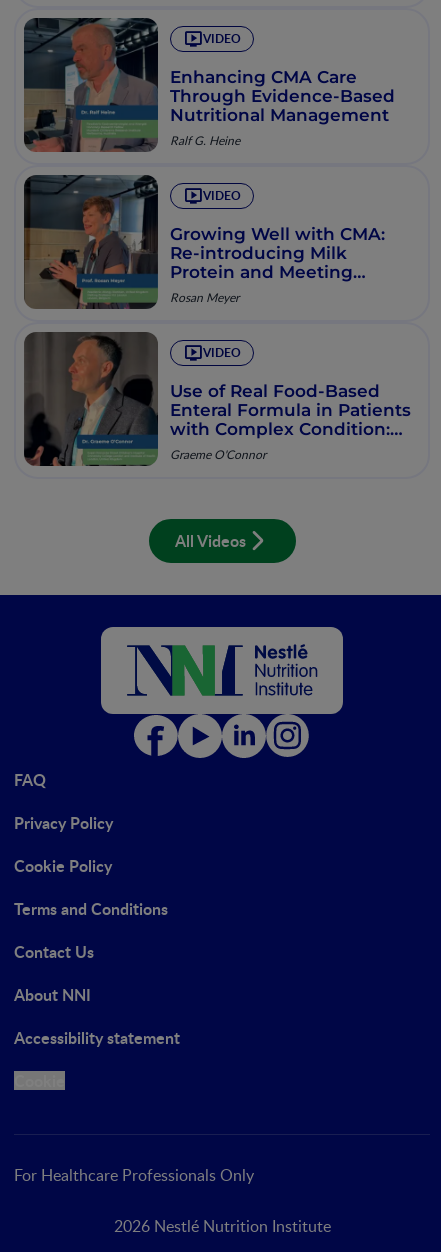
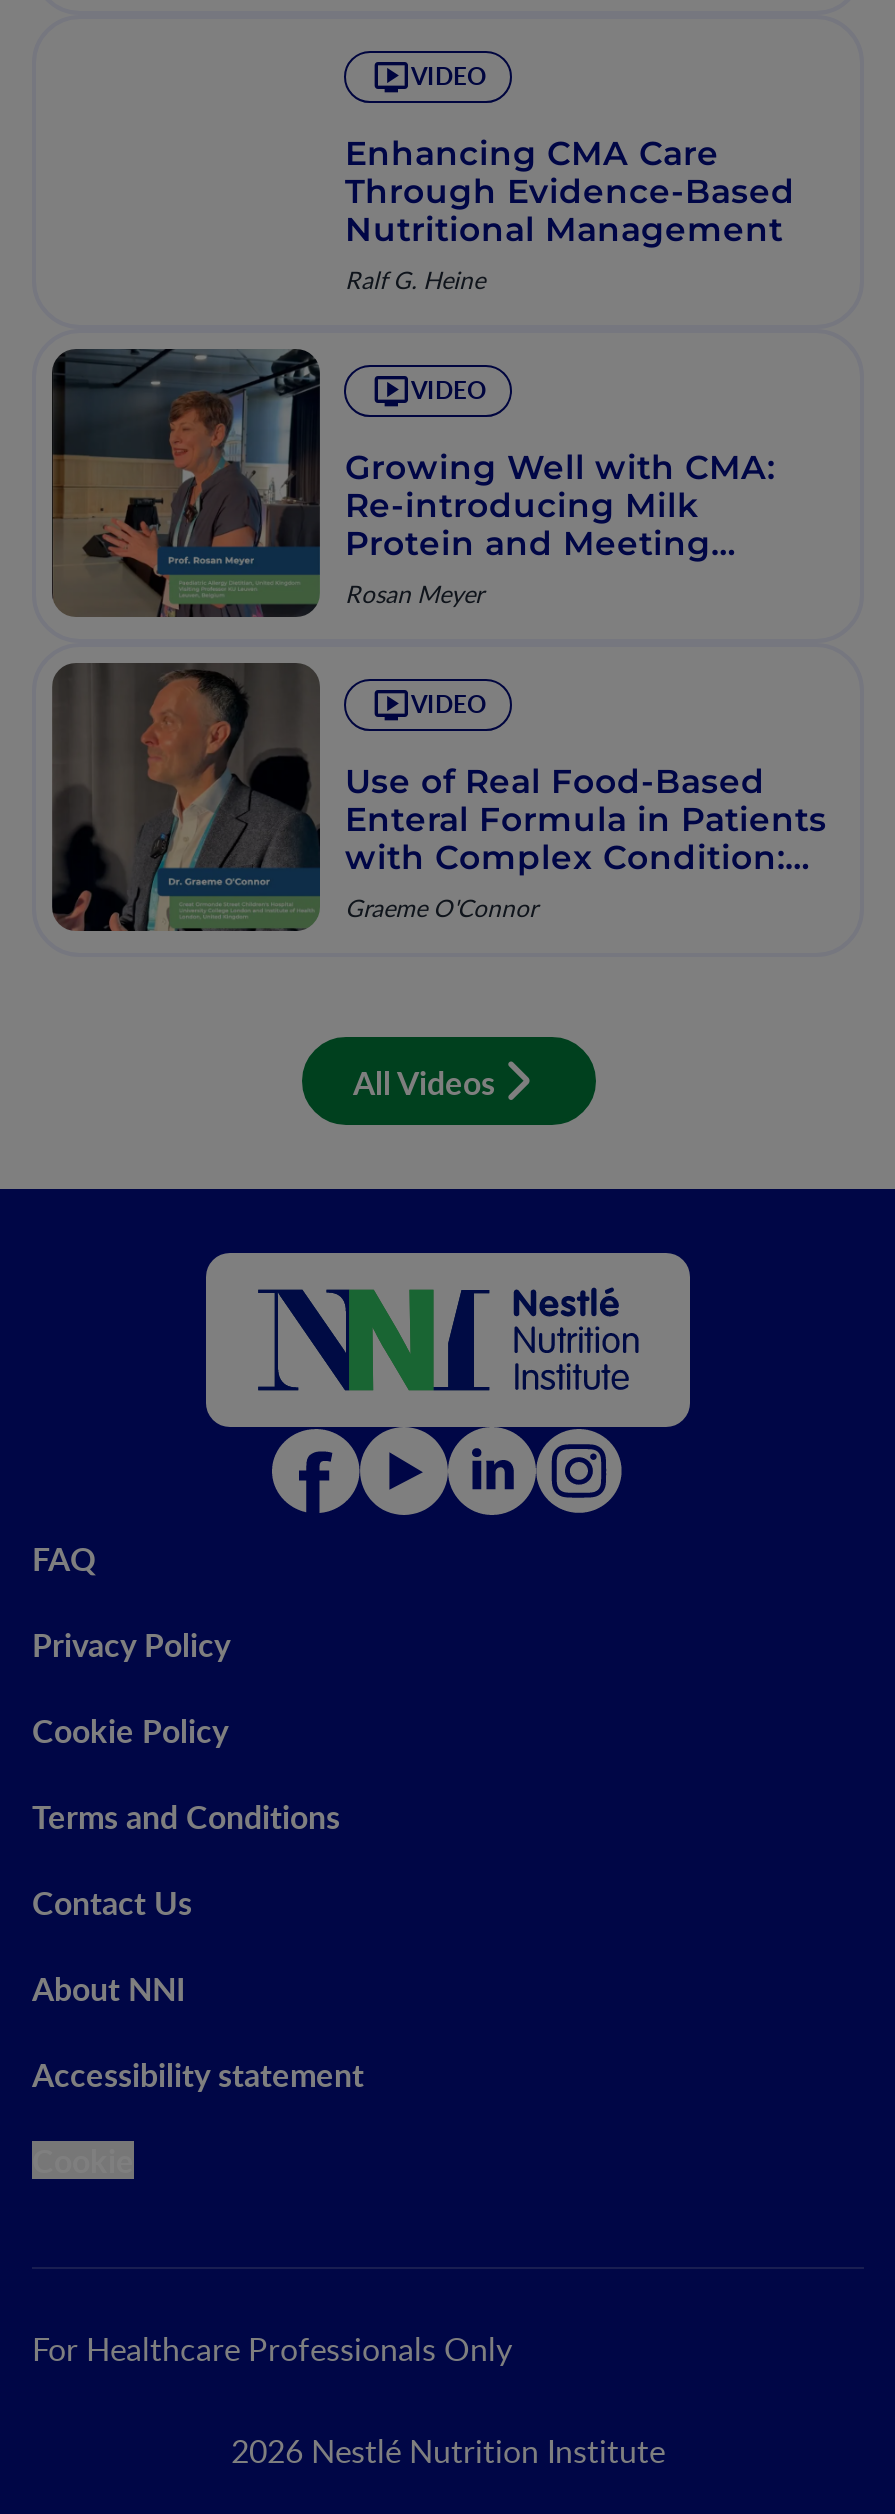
- [image]
